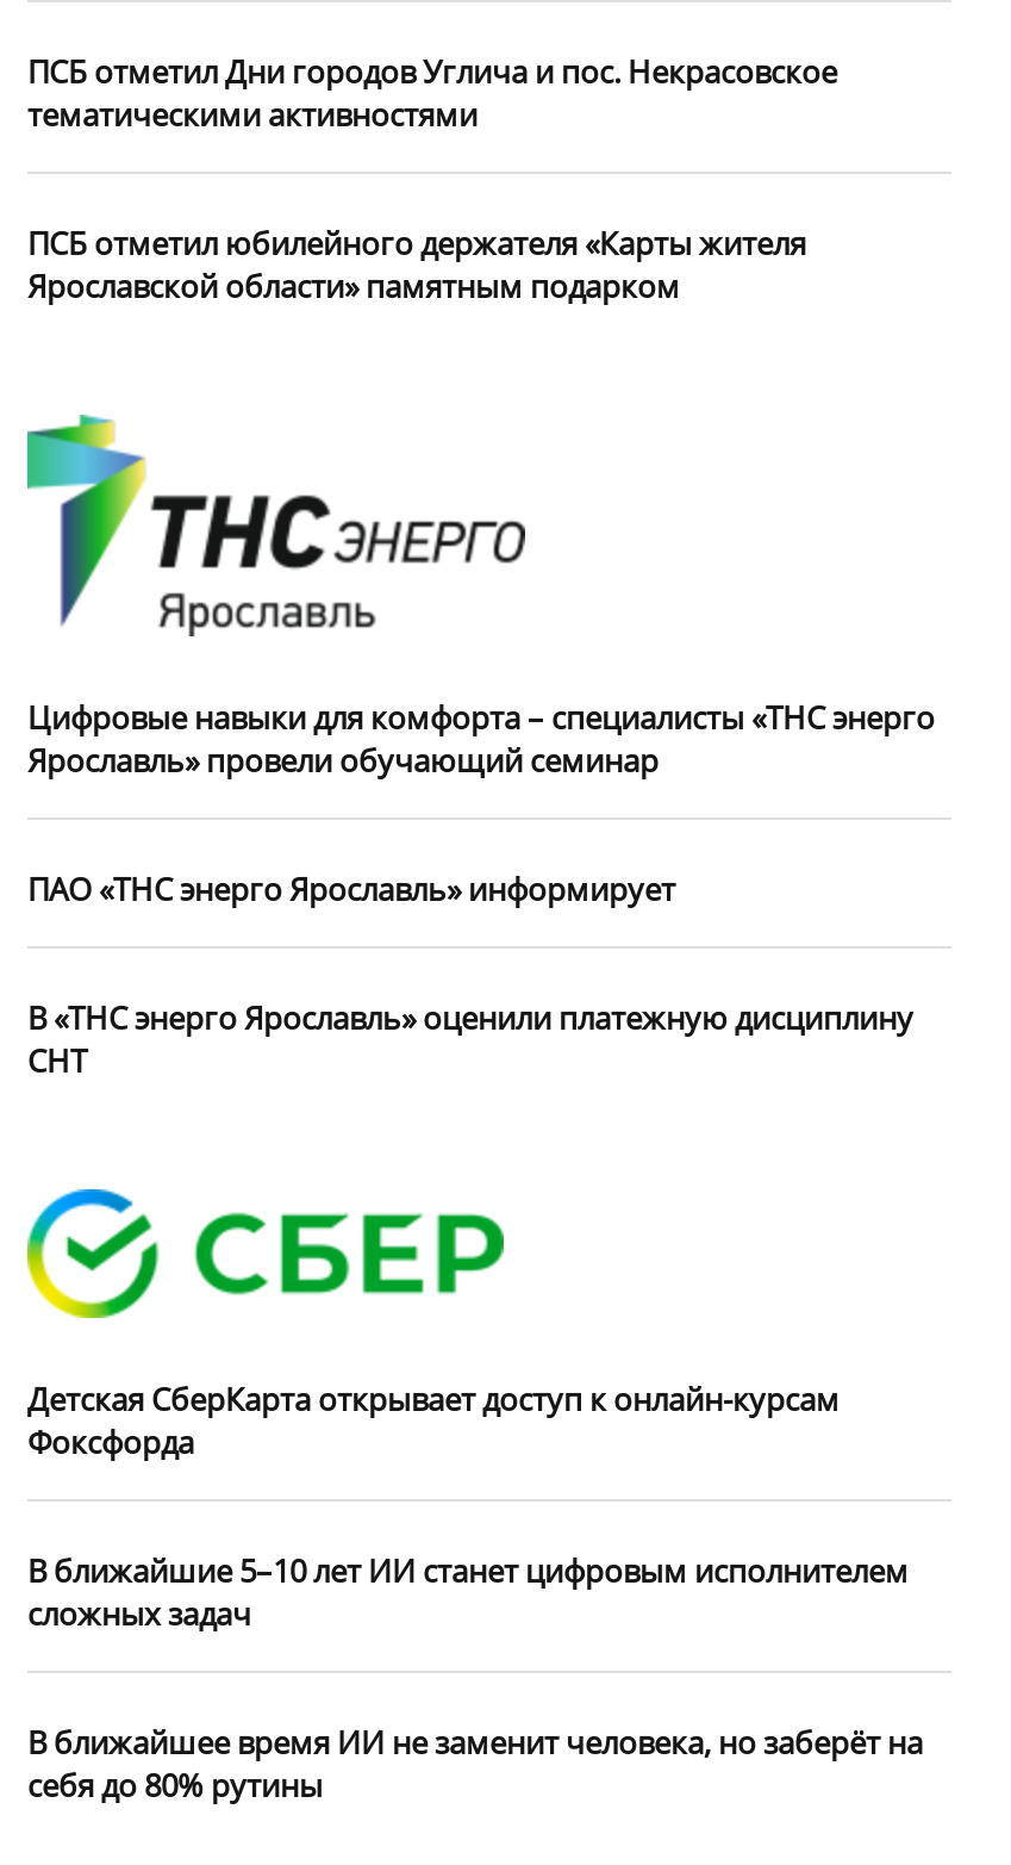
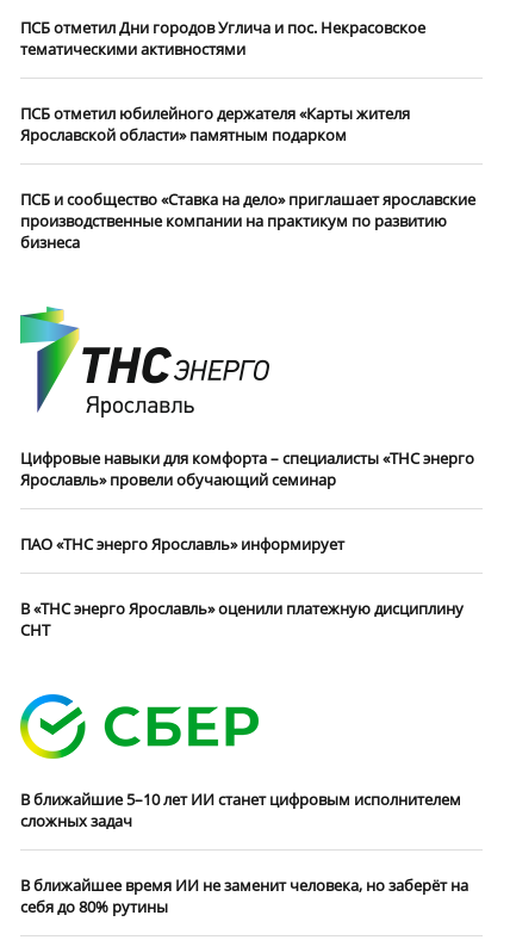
+ ПСБ и сообщество «Ставка на дело» приглашает ярославские
+ производственные компании на практикум по развитию
+ бизнеса

moved down: Цифровые навыки для комфорта – специалисты «ТНС энерго | Ярославль» провели обучающий семинар | ПАО «ТНС энерго Ярославль» информирует | В «ТНС энерго Ярославль» оценили платежную дисциплину | СНТ

- Детская СберКарта открывает доступ к онлайн-курсам
- Фоксфорда
